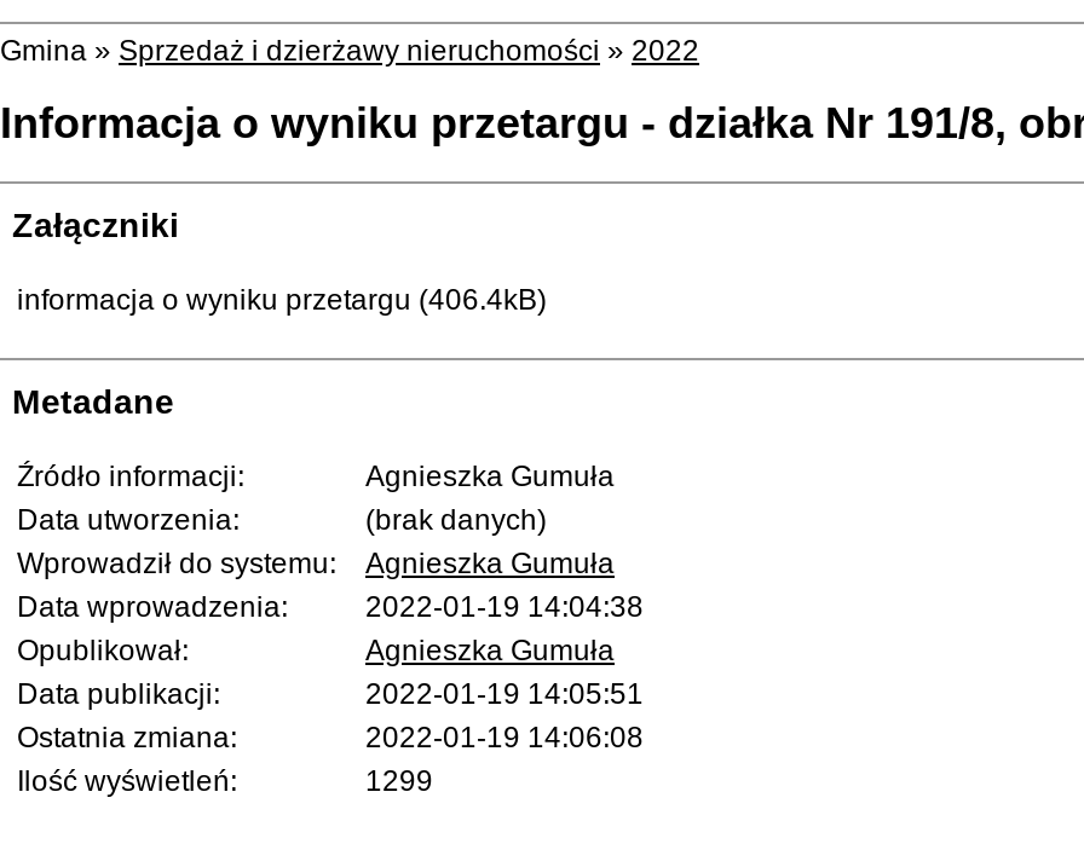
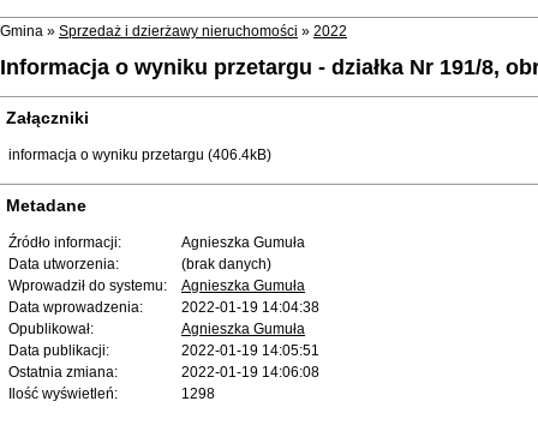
- 1299
+ 1298
